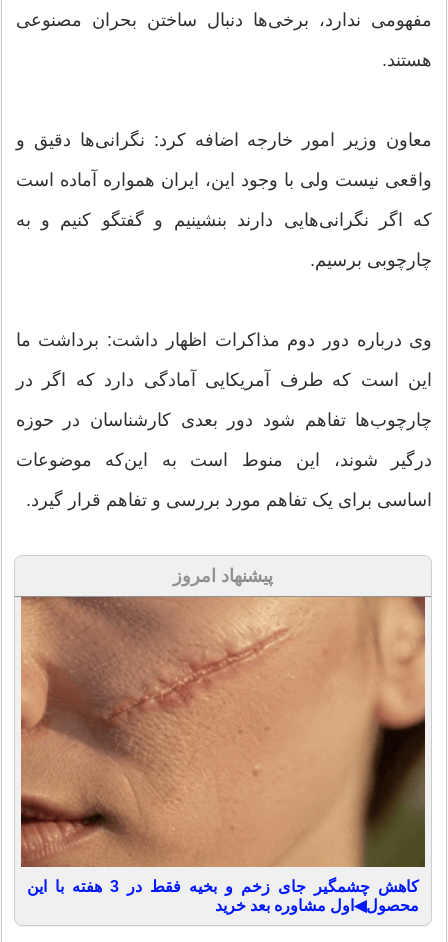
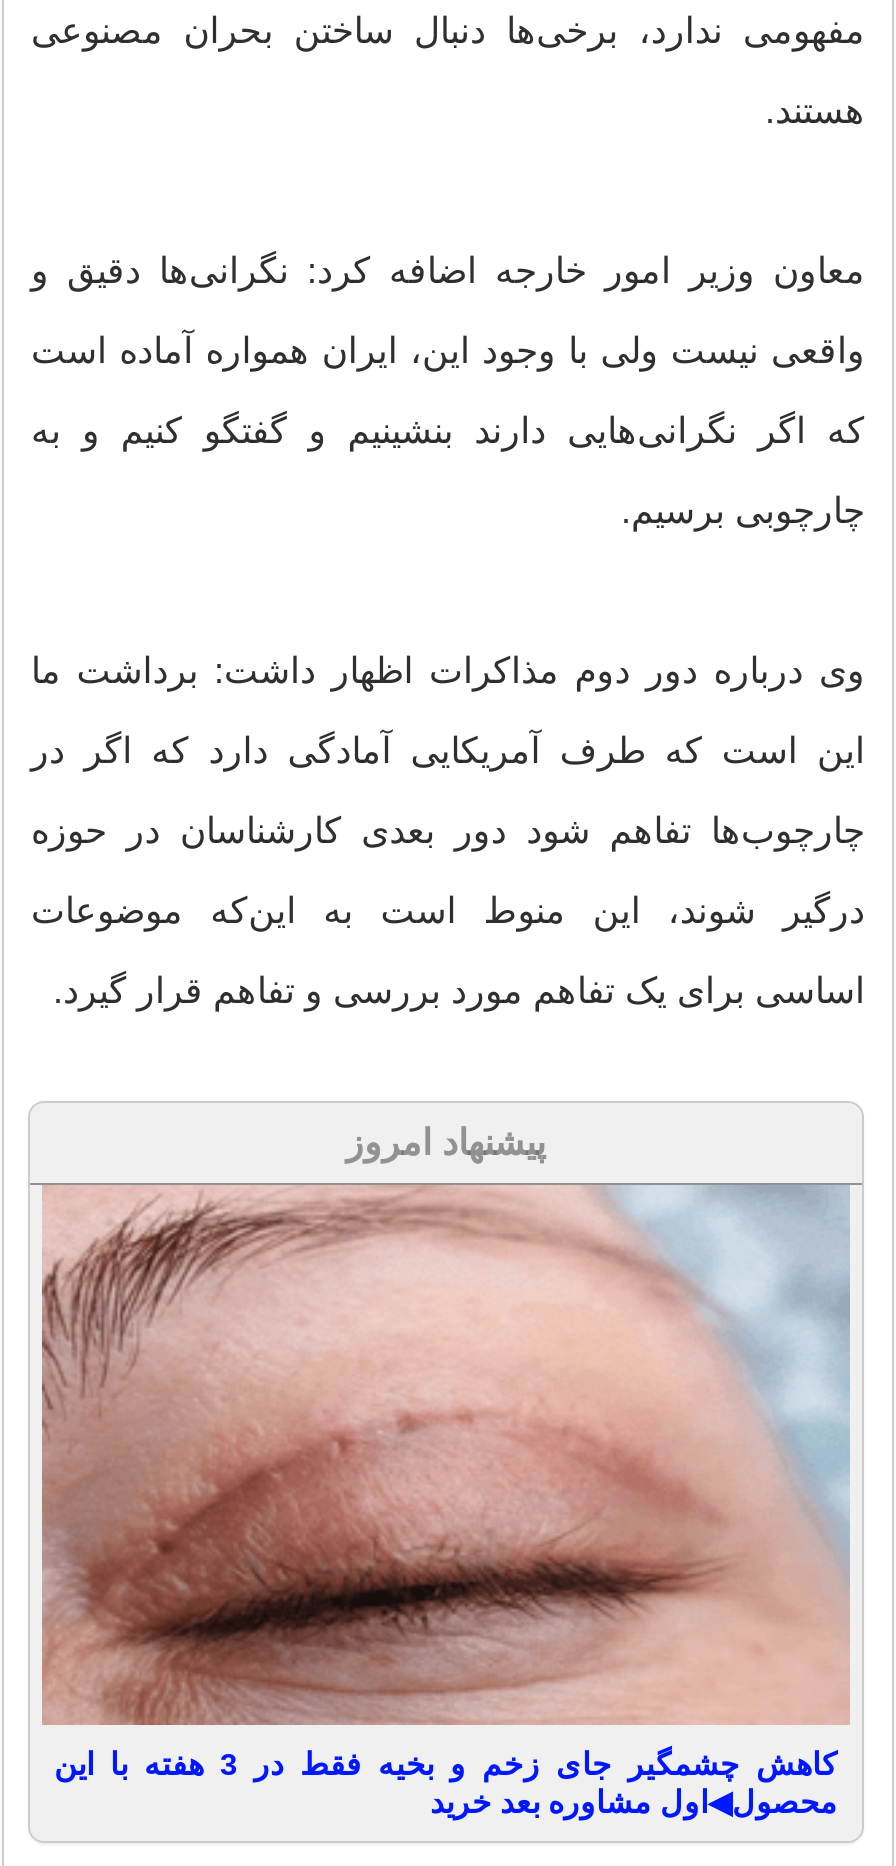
- [image]
+ [image]
